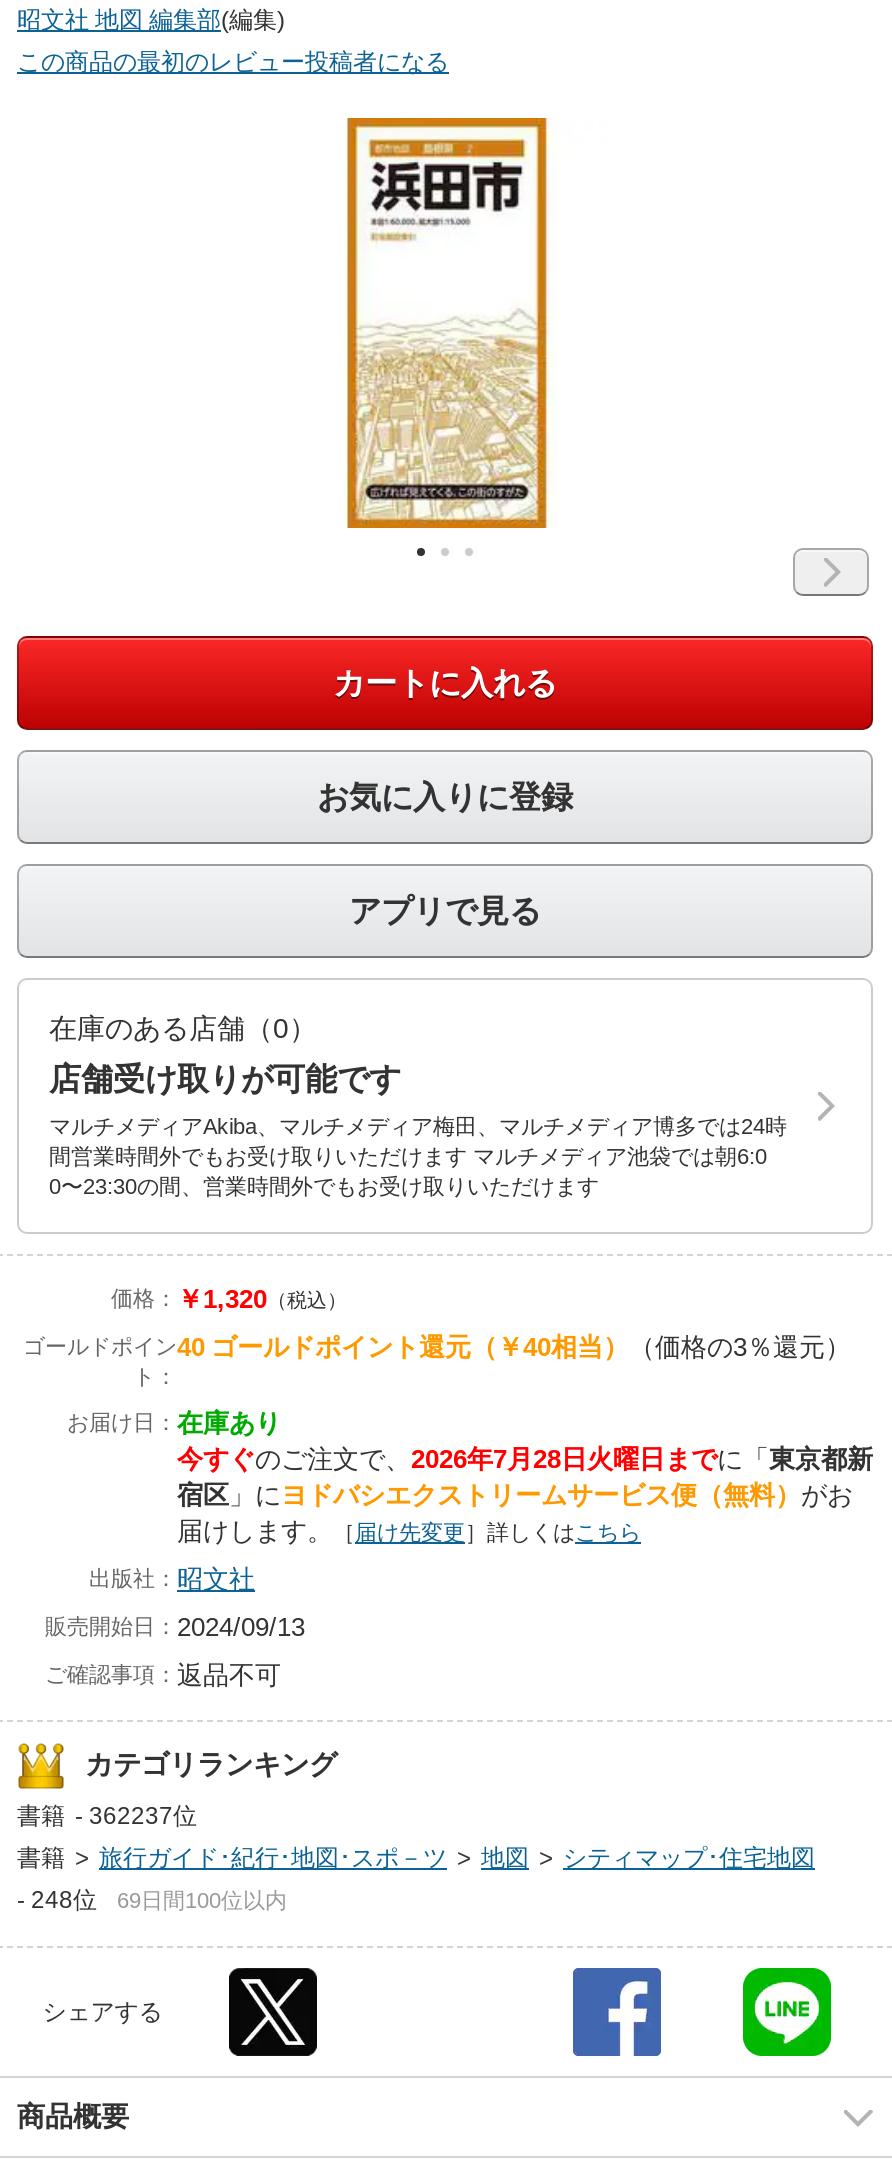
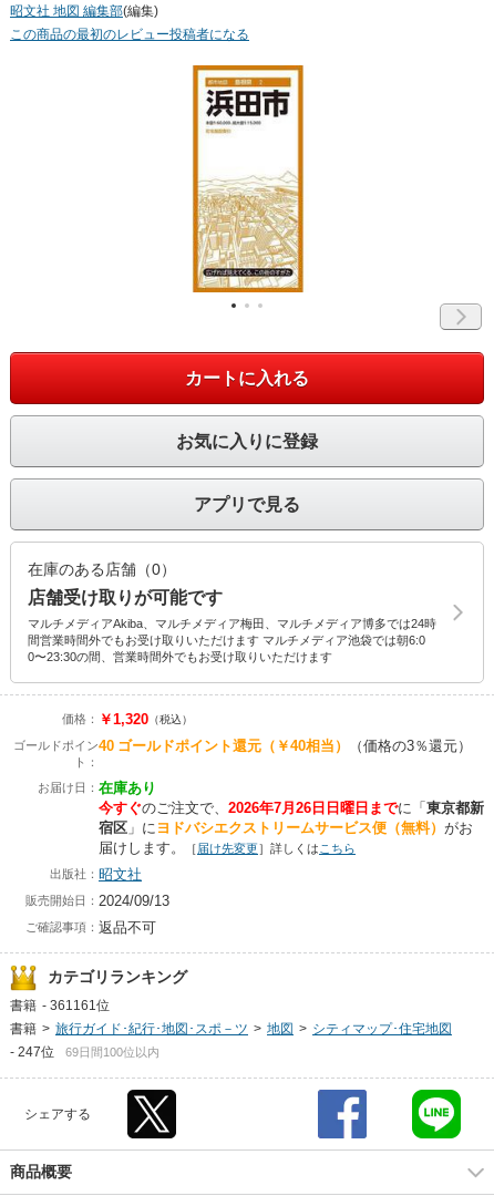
- 今すぐのご注文で、2026年7月28日火曜日までに「東京都新
+ 今すぐのご注文で、2026年7月26日日曜日までに「東京都新

- 書籍 - 362237位
+ 書籍 - 361161位

- - 248位 69日間100位以内
+ - 247位 69日間100位以内
